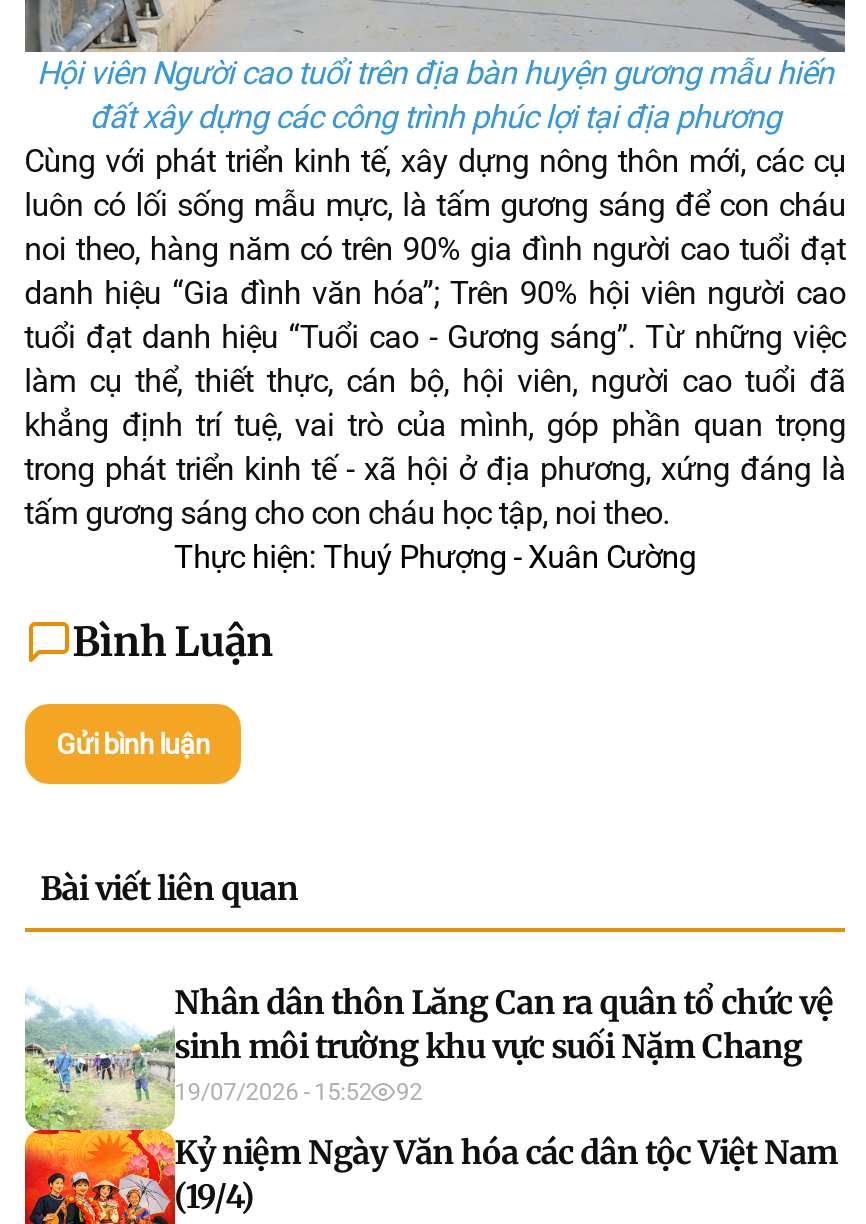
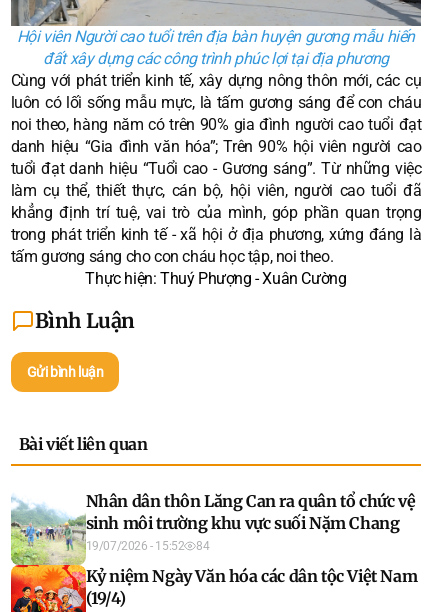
- 19/07/2026 - 15:52 92
+ 19/07/2026 - 15:52 84
